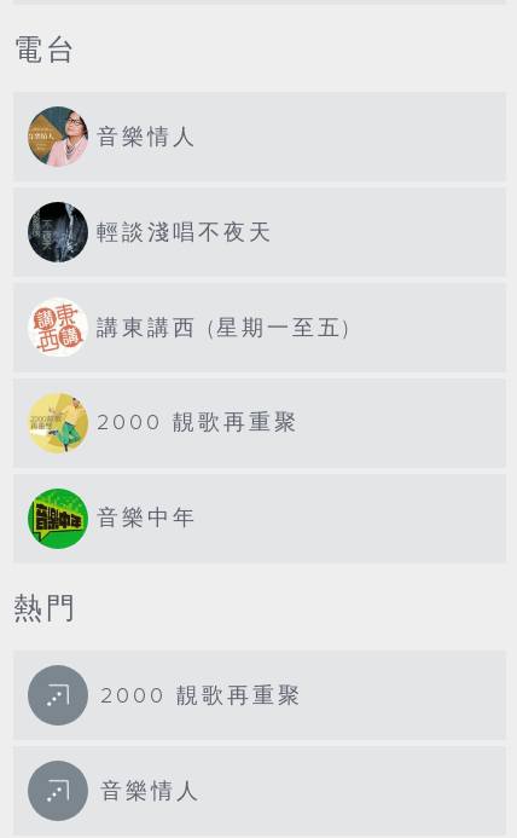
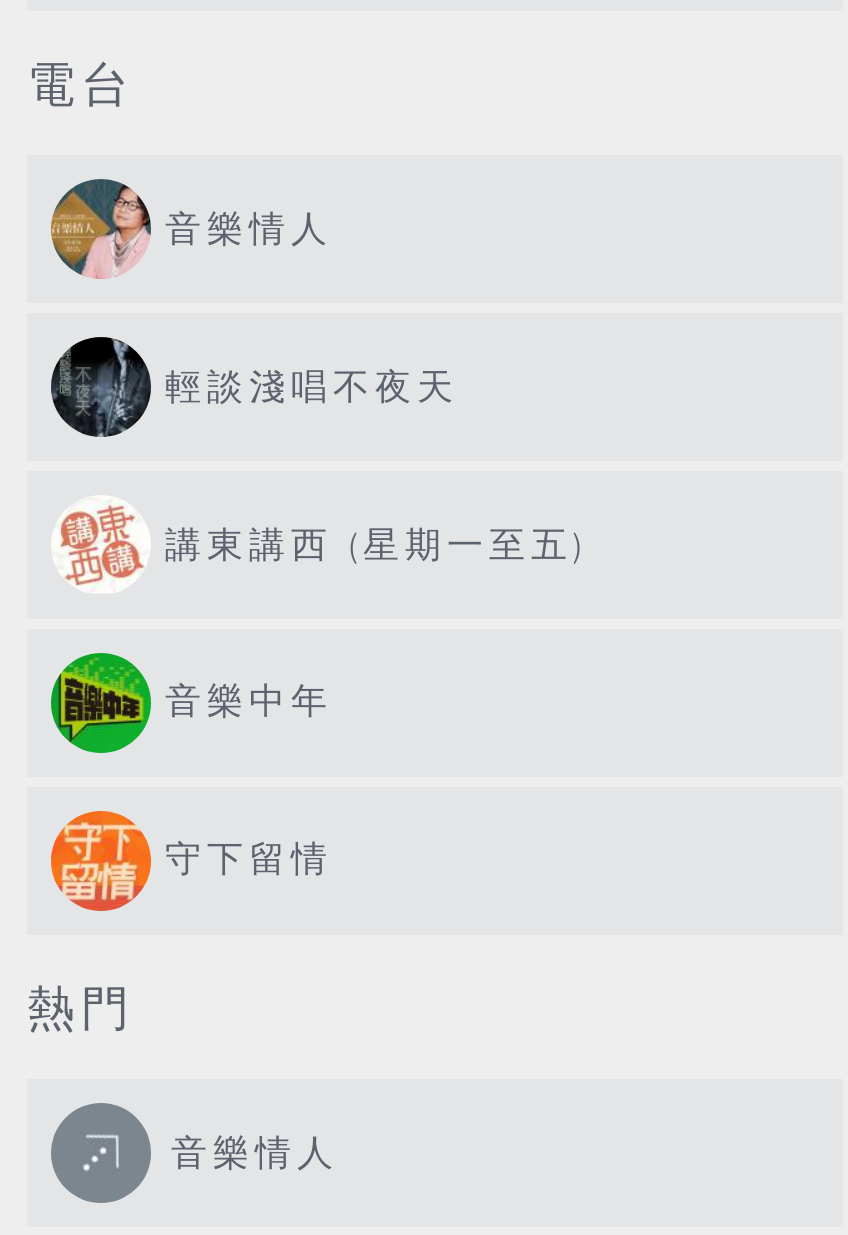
- [image]
- 2000 靚歌再重聚

+ [image]
+ 守下留情

- 2000 靚歌再重聚
